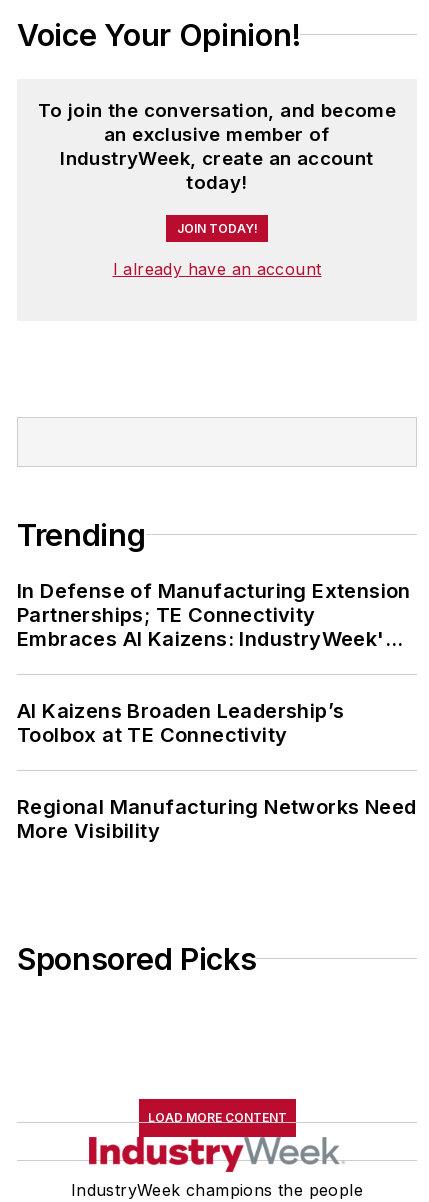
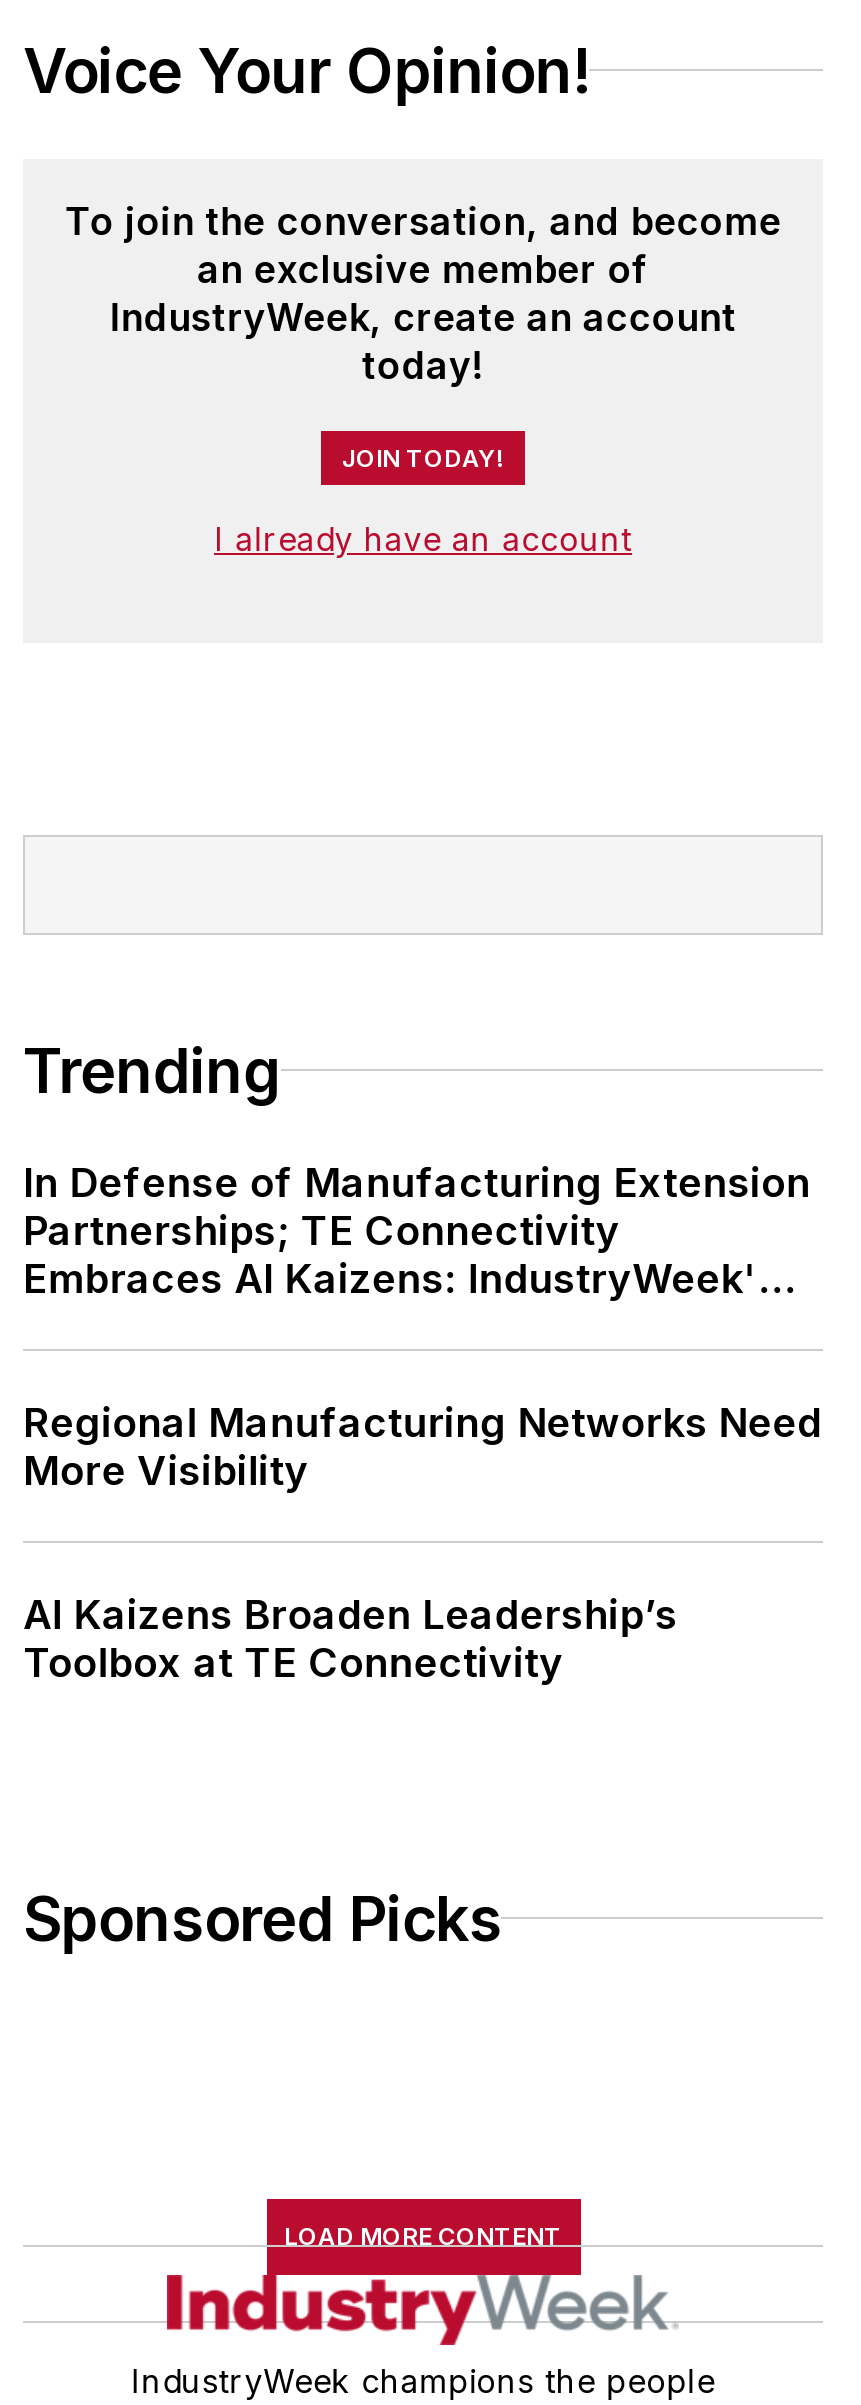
moved down: AI Kaizens Broaden Leadership’s | Toolbox at TE Connectivity

moved up: Regional Manufacturing Networks Need | More Visibility
